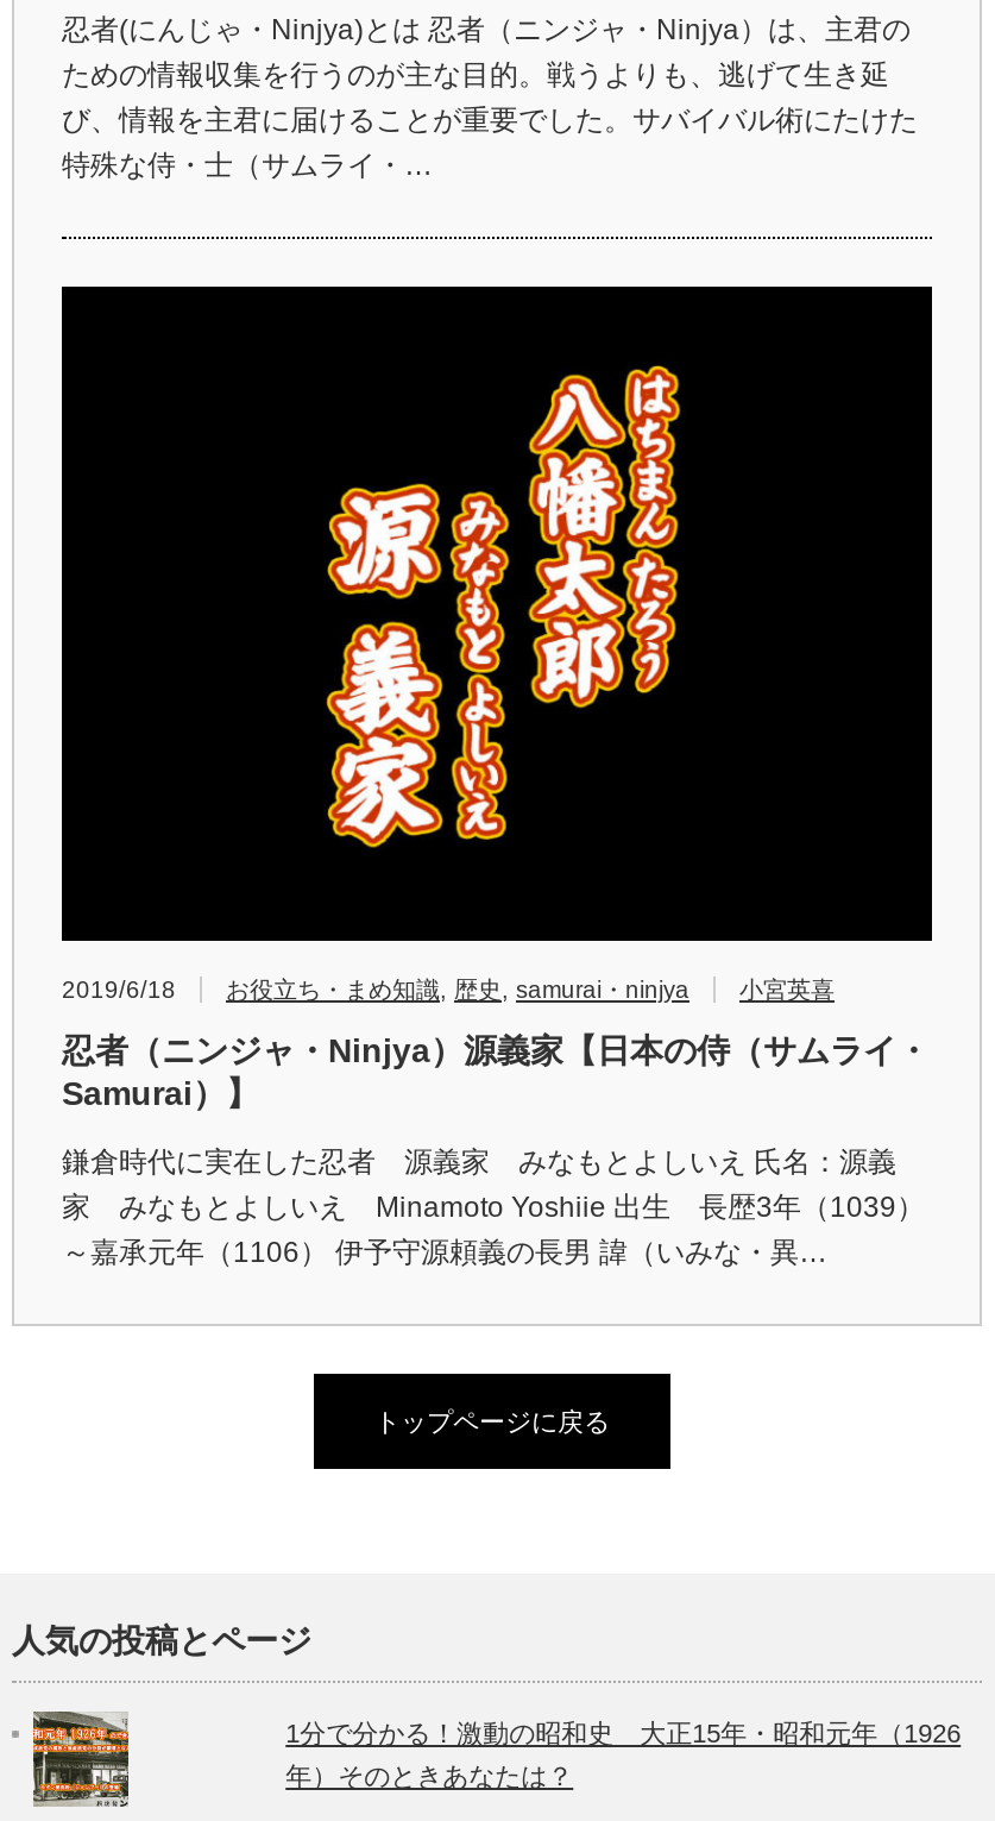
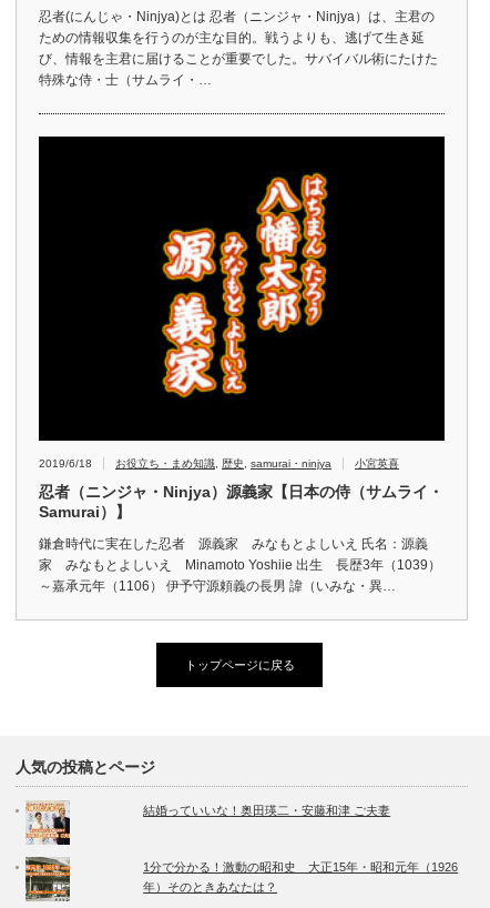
+ [image]

+ 結婚っていいな！奥田瑛二・安藤和津 ご夫妻
